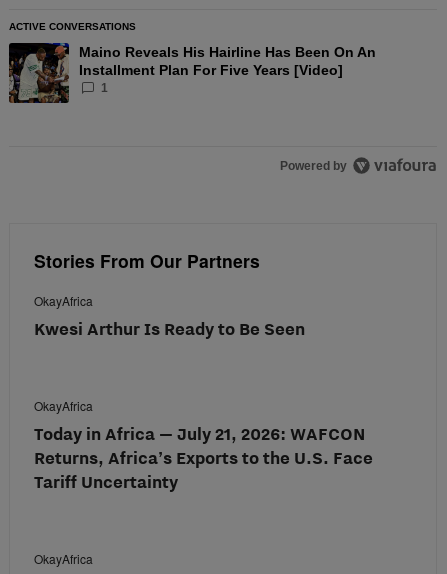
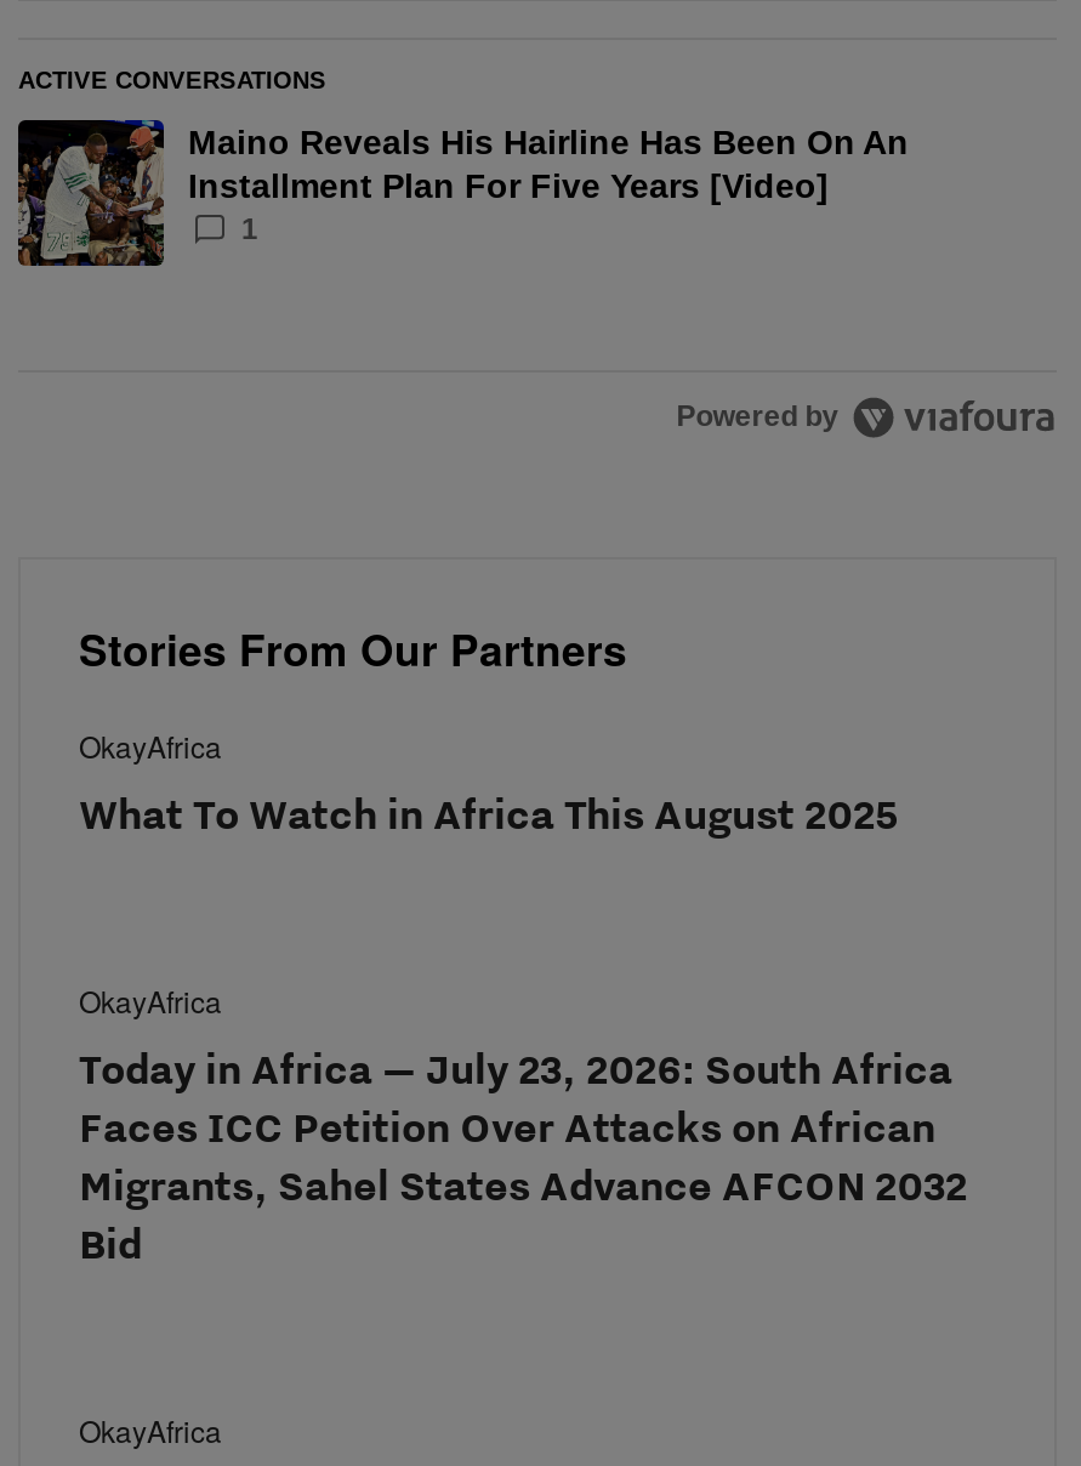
- Kwesi Arthur Is Ready to Be Seen
+ What To Watch in Africa This August 2025

- Today in Africa — July 21, 2026: WAFCON
- Returns, Africa’s Exports to the U.S. Face
- Tariff Uncertainty
+ Today in Africa — July 23, 2026: South Africa
+ Faces ICC Petition Over Attacks on African
+ Migrants, Sahel States Advance AFCON 2032
+ Bid
